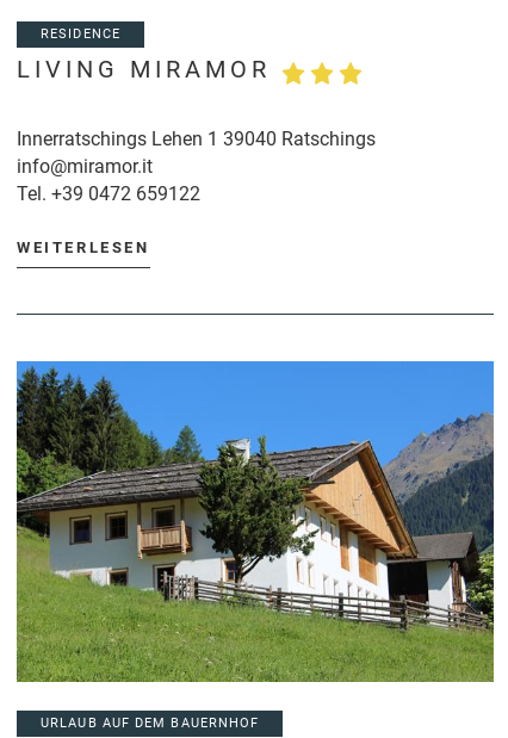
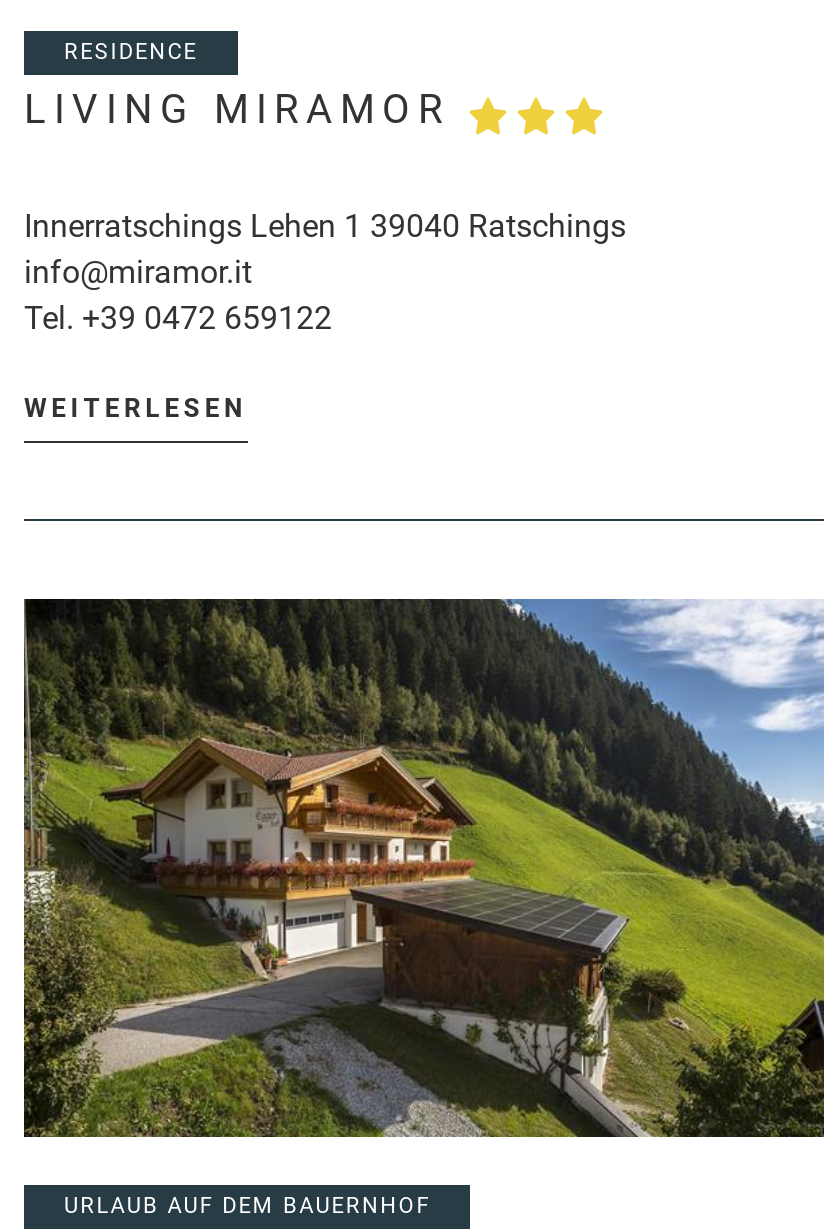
- [image]
+ [image]
